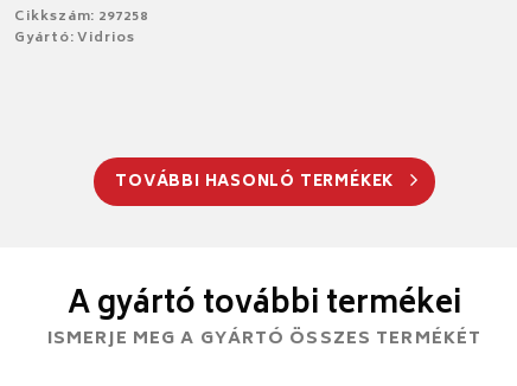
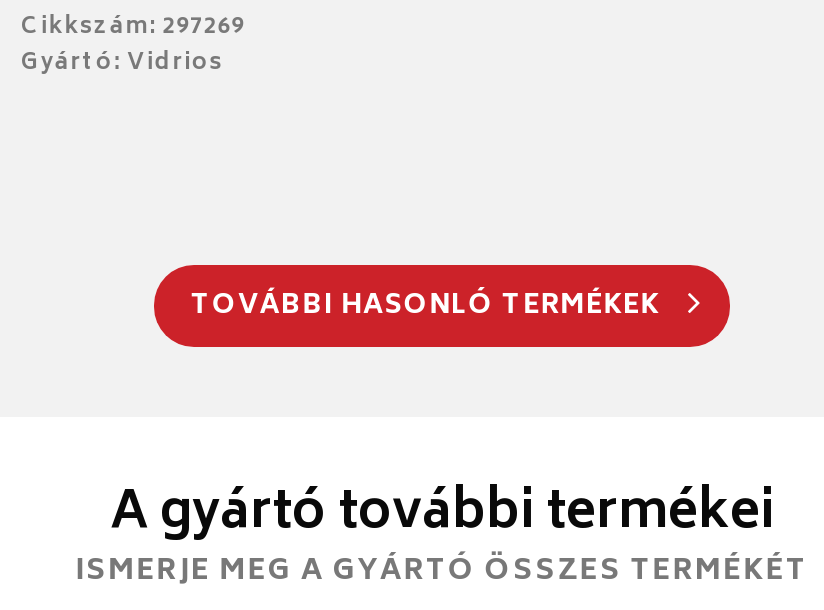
- Cikkszám: 297258
+ Cikkszám: 297269
